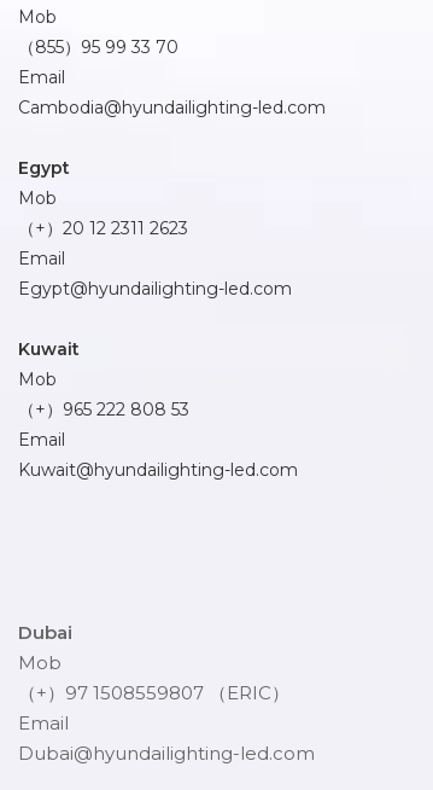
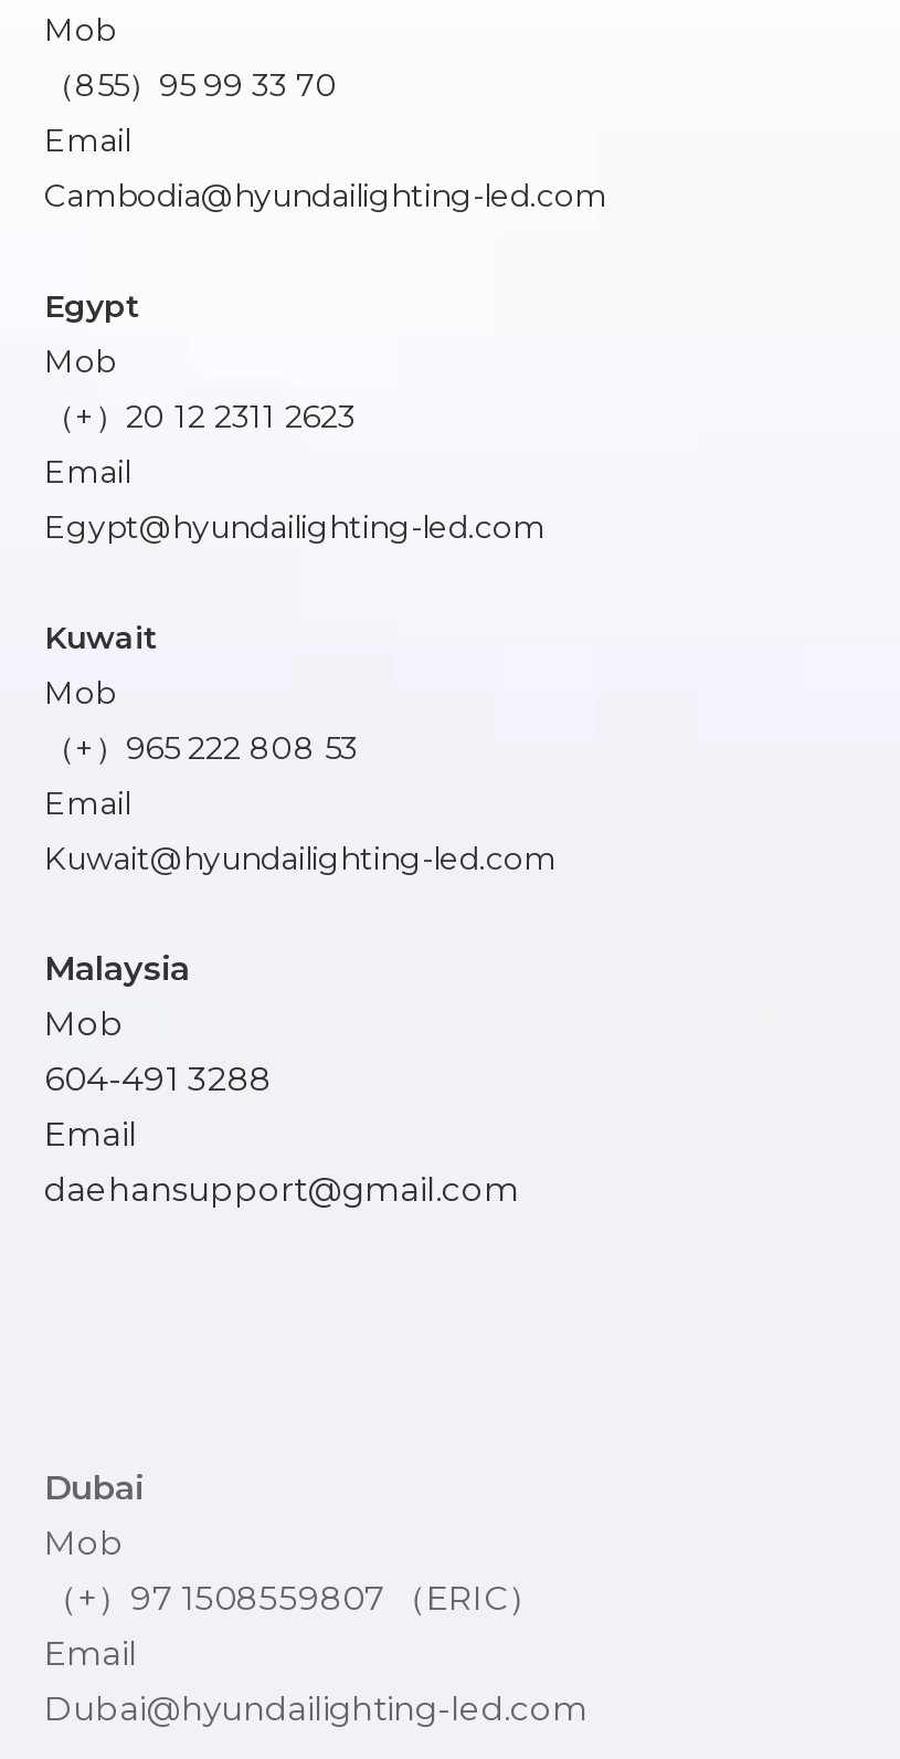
+ Malaysia
+ Mob
+ 604-491 3288
+ Email
+ daehansupport@gmail.com
